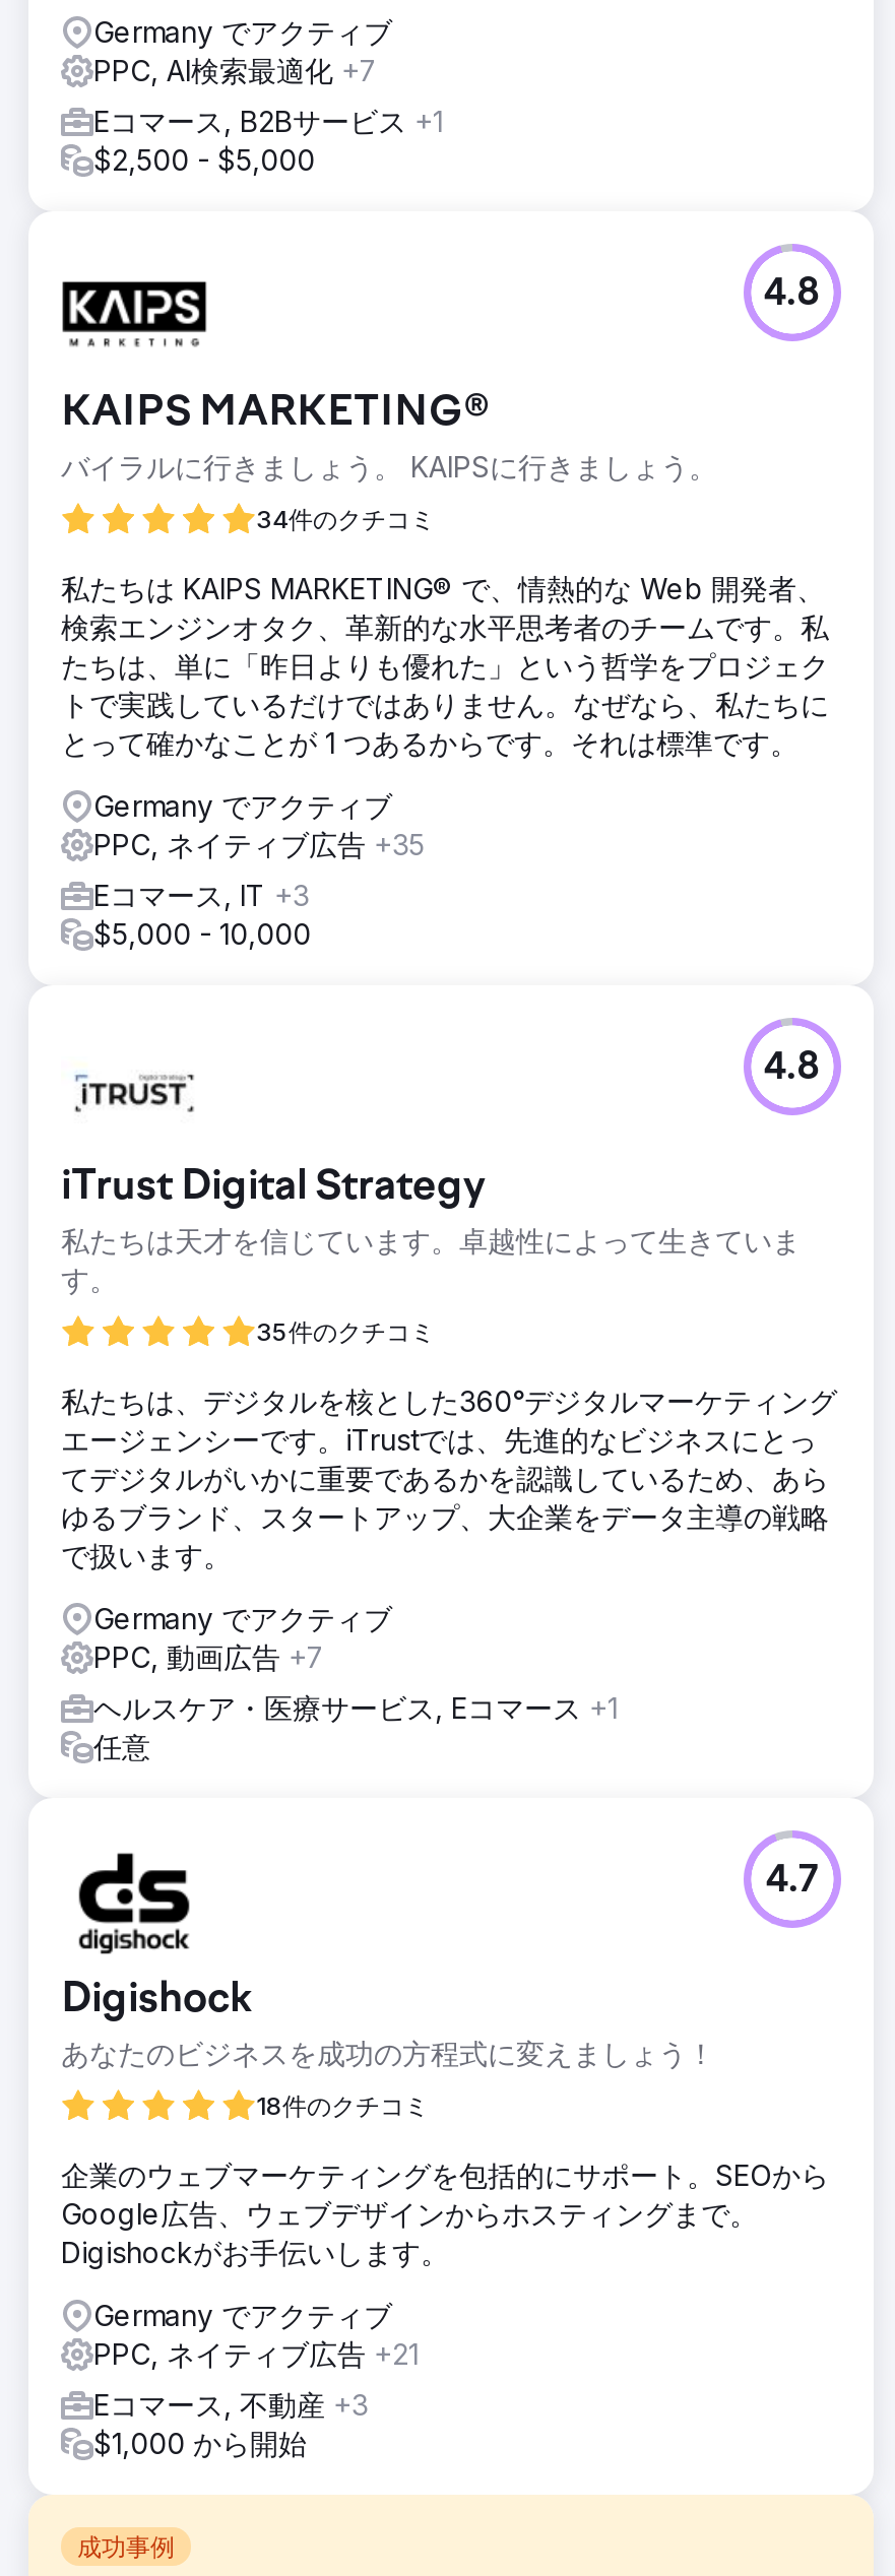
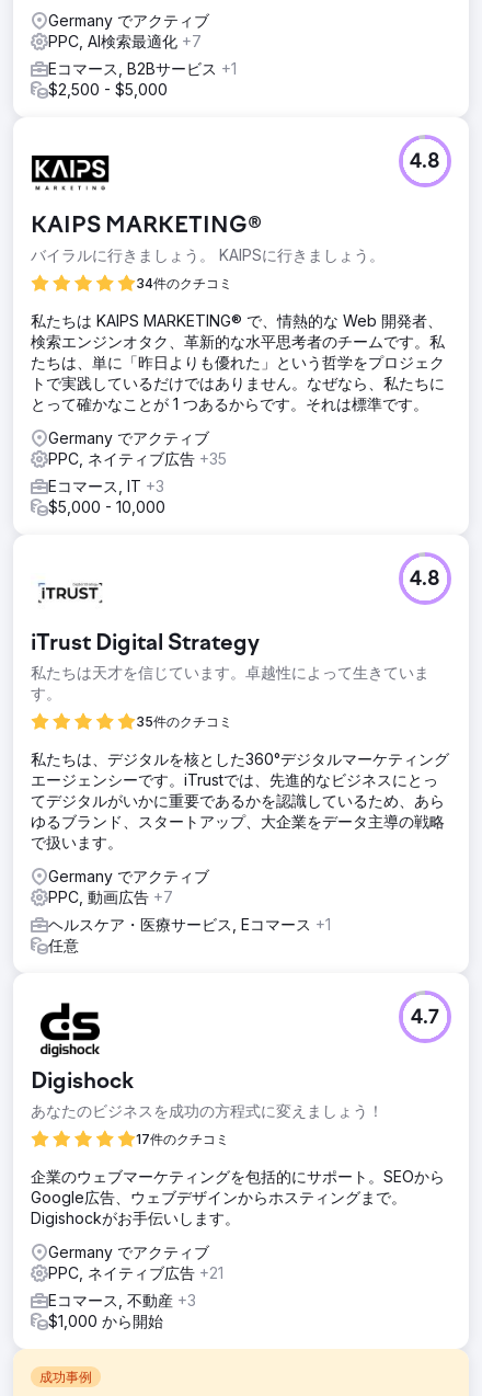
- 18件のクチコミ
+ 17件のクチコミ
